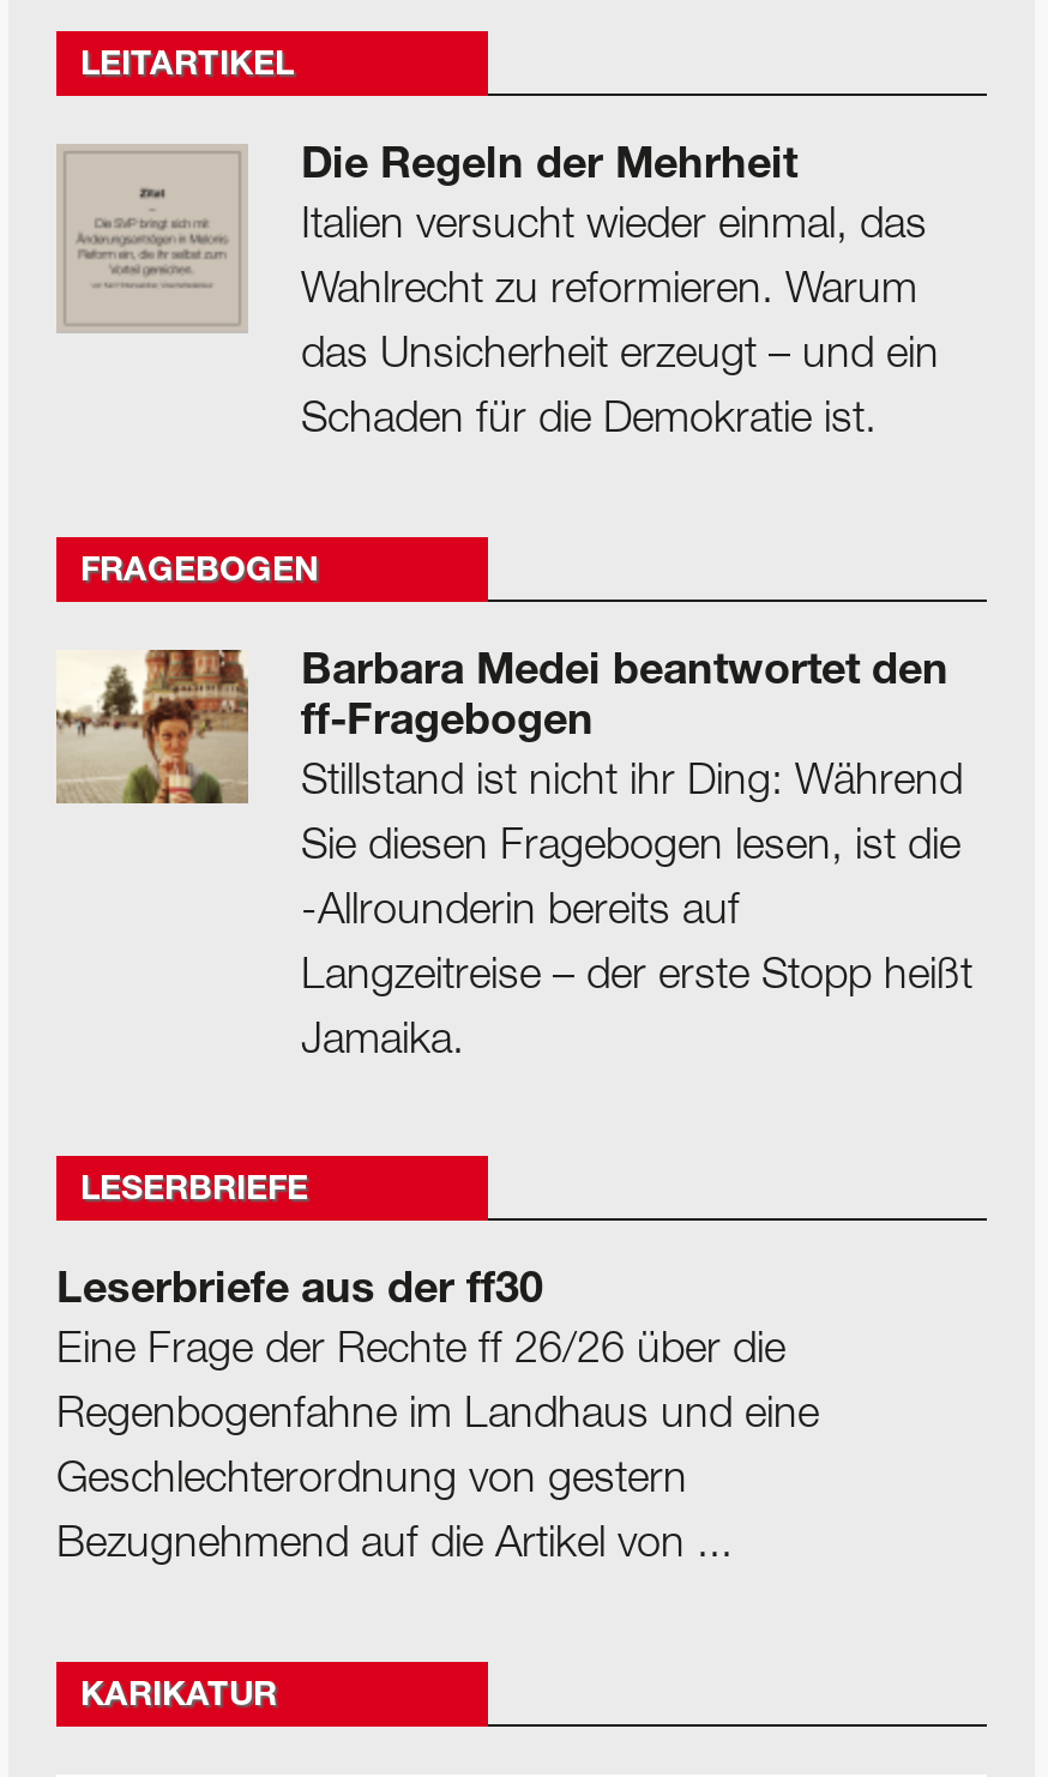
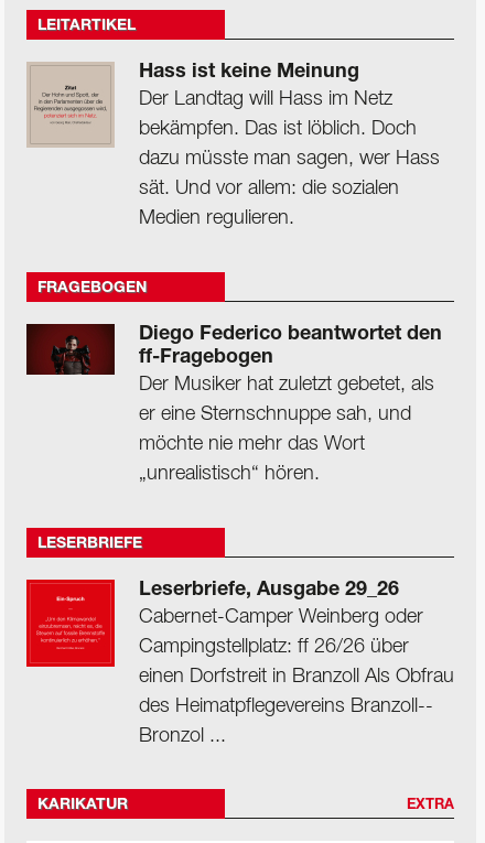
- Die Regeln der Mehrheit
- Italien versucht wieder einmal, das
- Wahlrecht zu reformieren. Warum
- das Unsicherheit erzeugt – und ein
- Schaden für die Demokratie ist.
+ Hass ist keine Meinung
+ Der Landtag will Hass im Netz
+ bekämpfen. Das ist löblich. Doch
+ dazu müsste man sagen, wer Hass
+ sät. Und vor allem: die sozialen
+ Medien regulieren.

- [image]
- Barbara Medei beantwortet den
+ [image]
+ Diego Federico beantwortet den

- Stillstand ist nicht ihr Ding: Während
- Sie diesen Fragebogen lesen, ist die
- -Allrounderin bereits auf
- Langzeitreise – der erste Stopp heißt
- Jamaika.
+ Der Musiker hat zuletzt gebetet, als
+ er eine Sternschnuppe sah, und
+ möchte nie mehr das Wort
+ „unrealistisch“ hören.

- Leserbriefe aus der ff30
- Eine Frage der Rechte ff 26/26 über die
- Regenbogenfahne im Landhaus und eine
- Geschlechterordnung von gestern
- Bezugnehmend auf die Artikel von ...
+ Leserbriefe, Ausgabe 29_26
+ Cabernet-Camper Weinberg oder
+ Campingstellplatz: ff 26/26 über
+ einen Dorfstreit in Branzoll Als Obfrau
+ des Heimatpflegevereins Branzoll-
+ Bronzol ...

+ EXTRA
